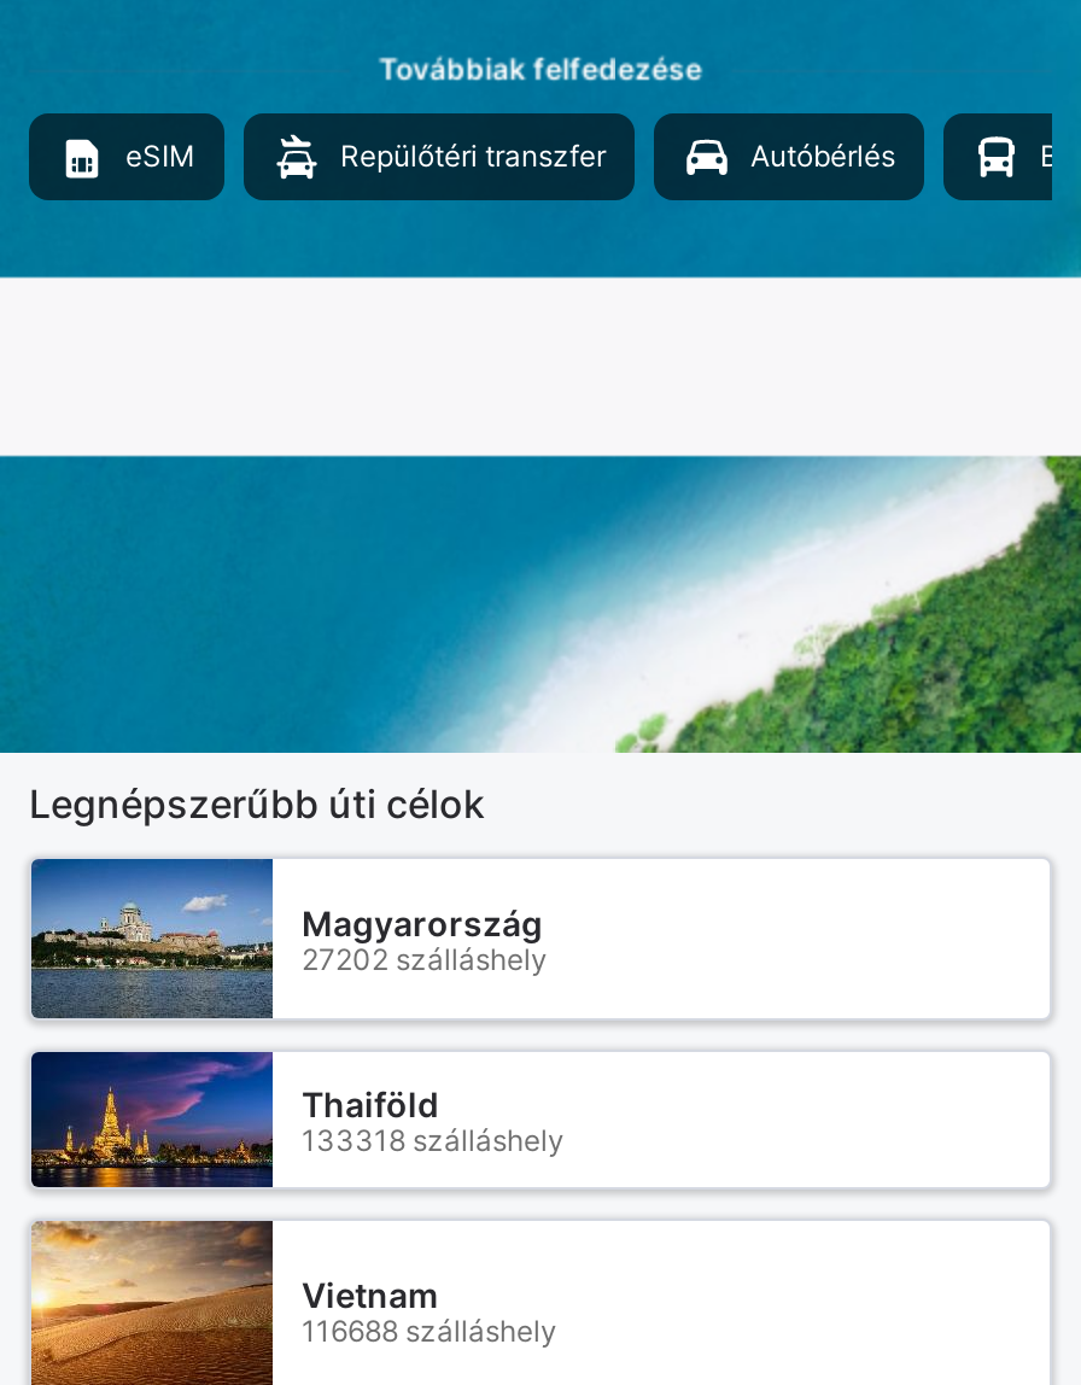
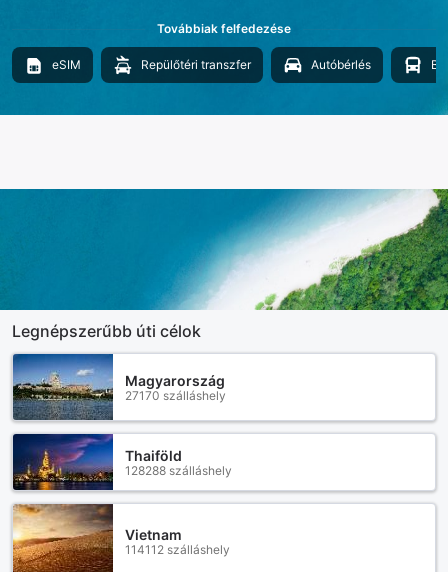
- 27202 szálláshely
+ 27170 szálláshely

- 133318 szálláshely
+ 128288 szálláshely

- 116688 szálláshely
+ 114112 szálláshely
